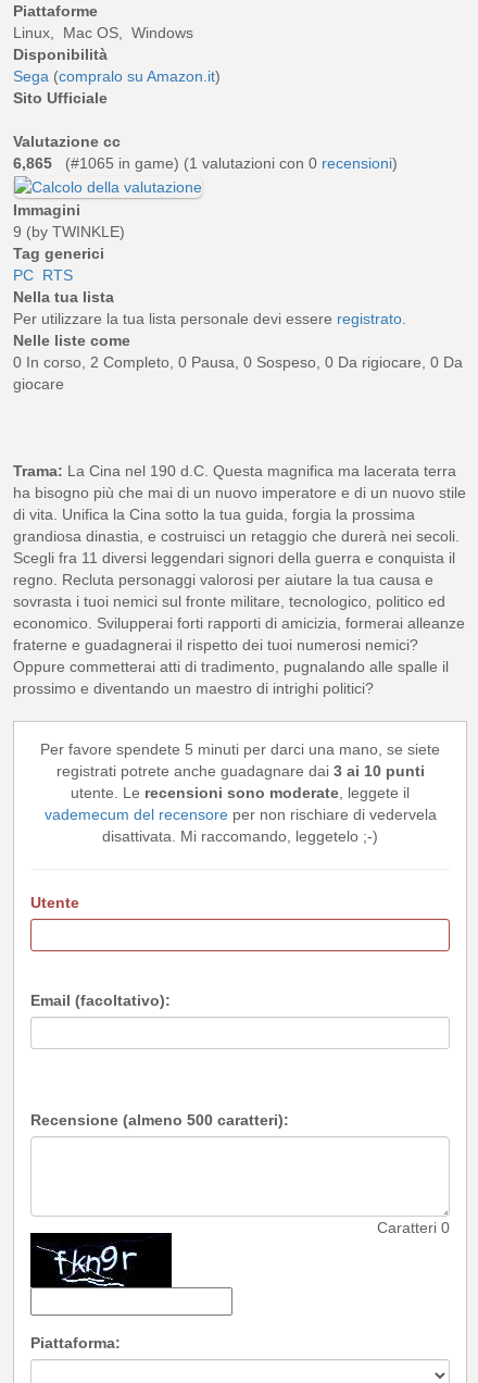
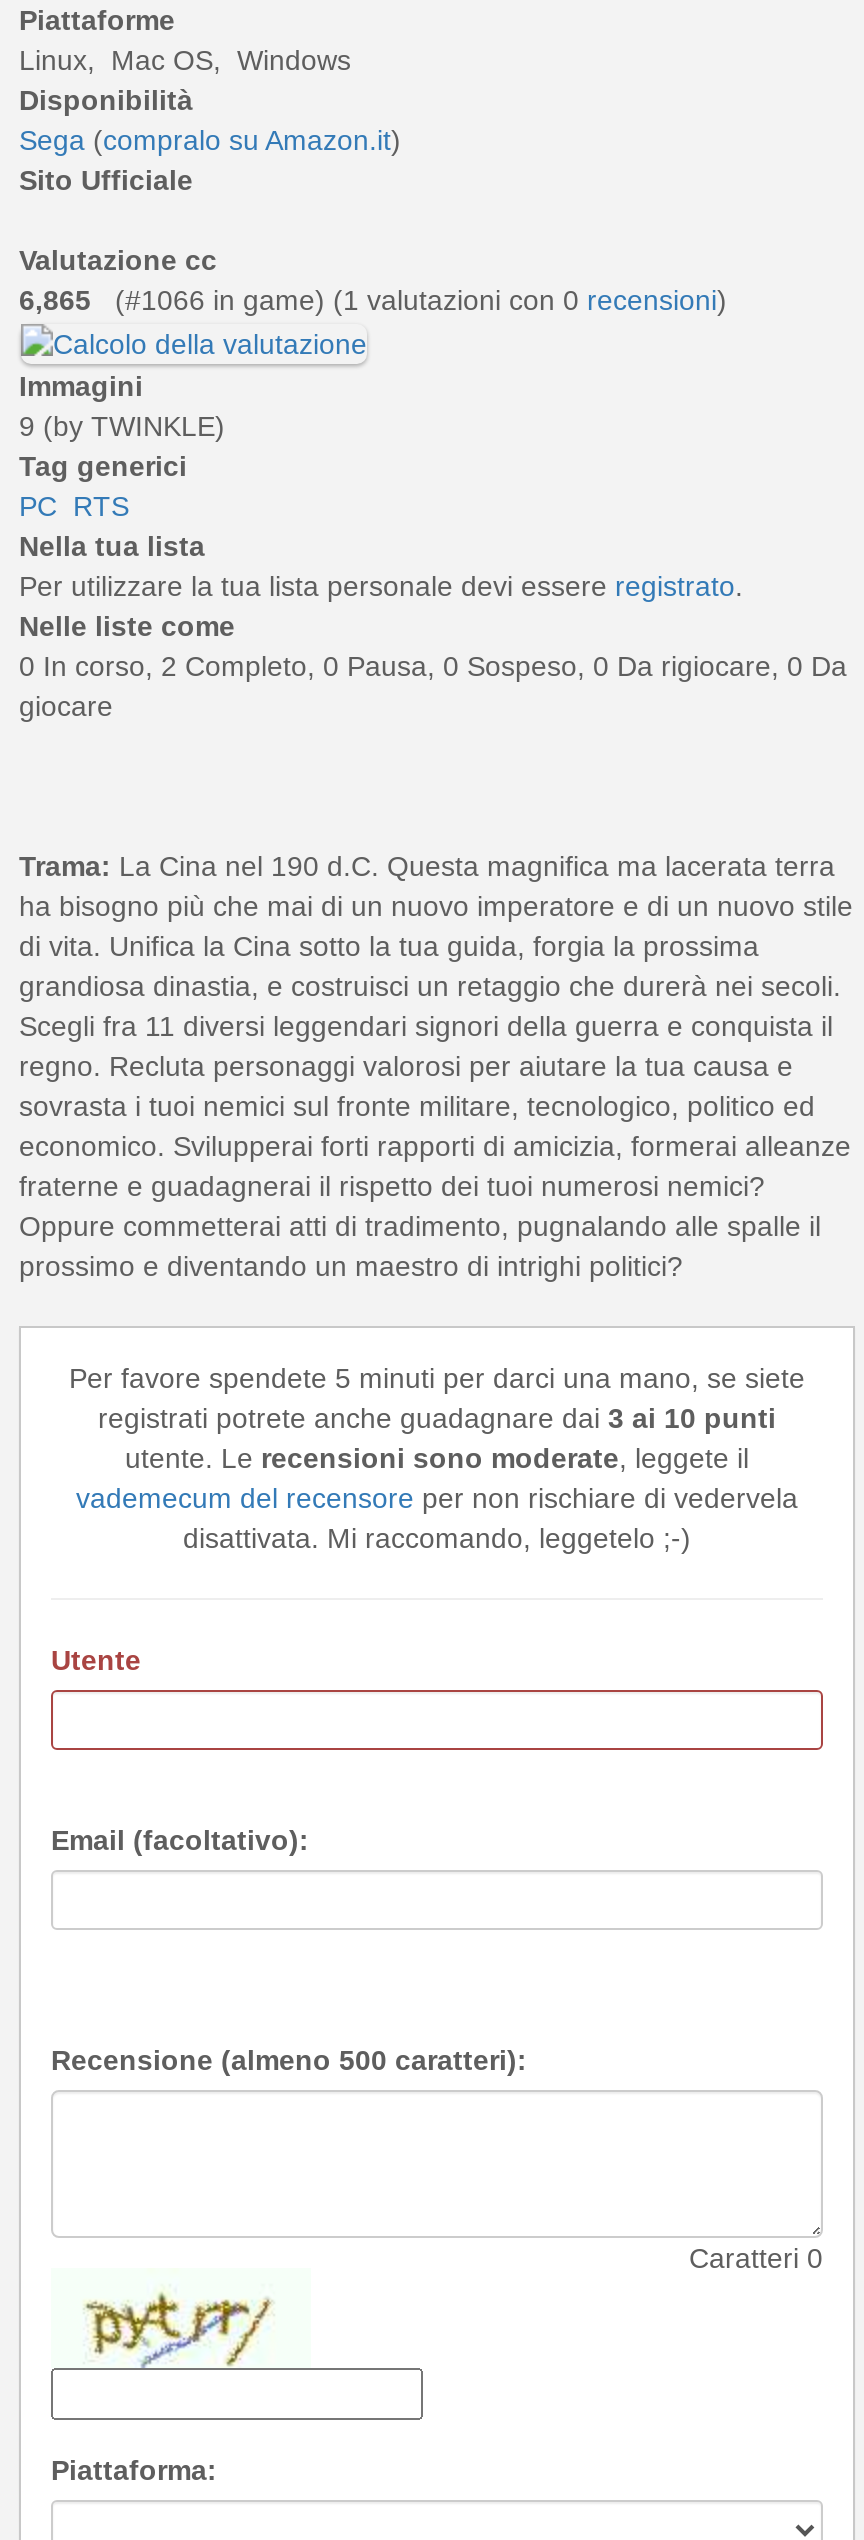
- 6,865 (#1065 in game) (1 valutazioni con 0 recensioni)
+ 6,865 (#1066 in game) (1 valutazioni con 0 recensioni)

- [image]
+ [image]
